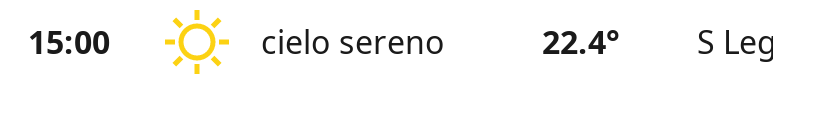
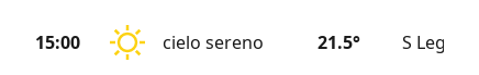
- 22.4°
+ 21.5°
